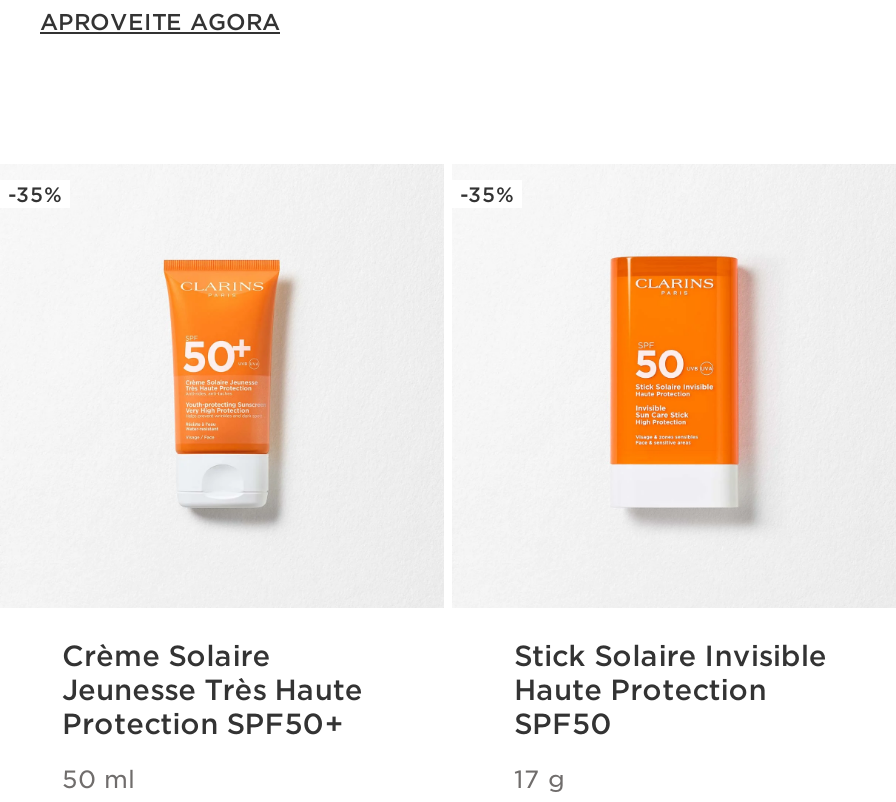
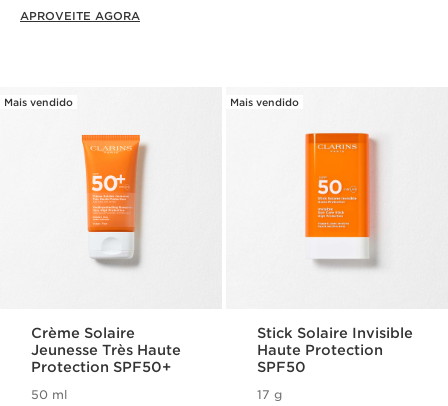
- -35%
+ Mais vendido

- -35%
+ Mais vendido
